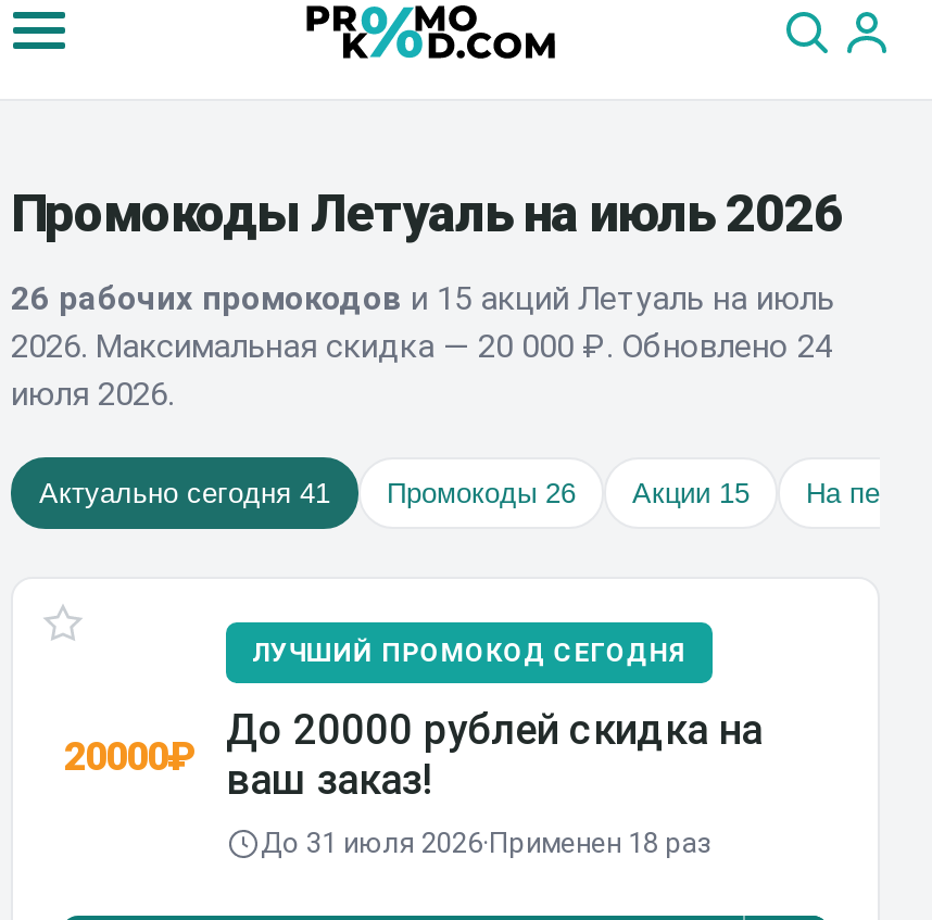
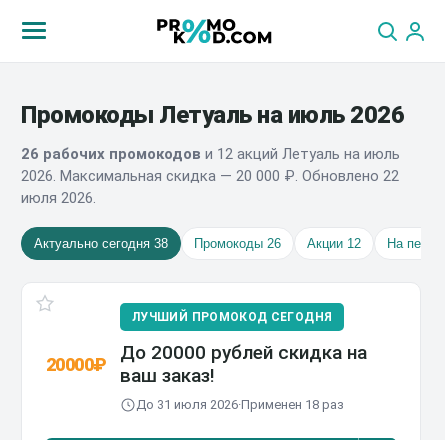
- 26 рабочих промокодов и 15 акций Летуаль на июль
+ 26 рабочих промокодов и 12 акций Летуаль на июль

- 2026. Максимальная скидка — 20 000 ₽. Обновлено 24
+ 2026. Максимальная скидка — 20 000 ₽. Обновлено 22

- Актуально сегодня 41
+ Актуально сегодня 38

- Акции 15
+ Акции 12
